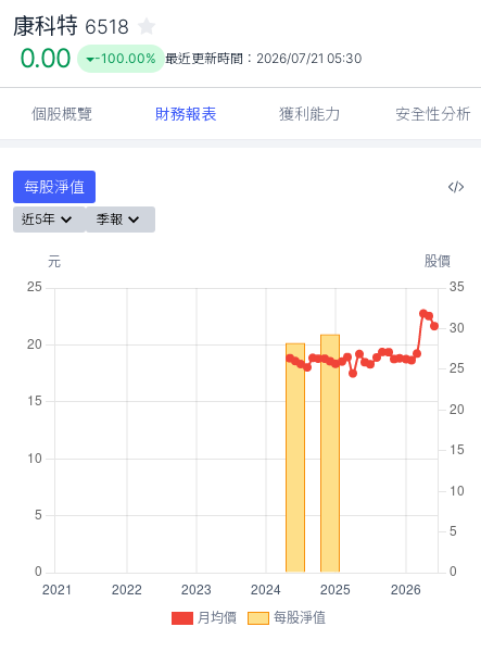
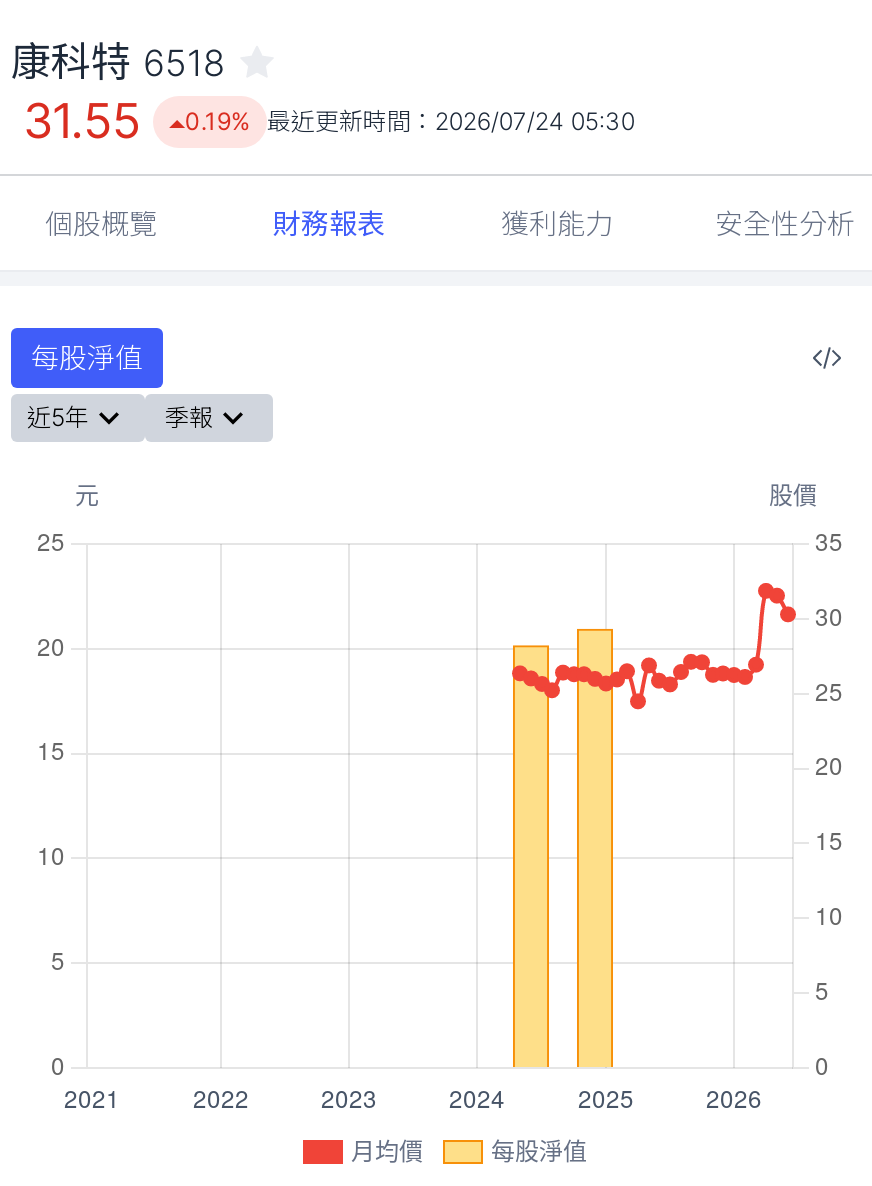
- 0.00
+ 31.55

- -100.00% 最近更新時間：2026/07/21 05:30
+ 0.19% 最近更新時間：2026/07/24 05:30
